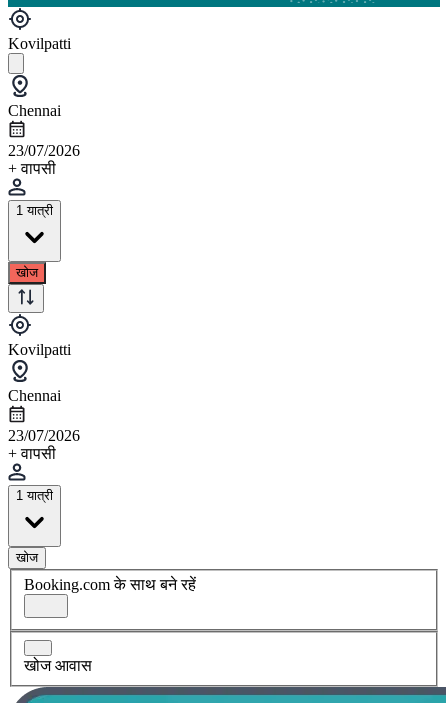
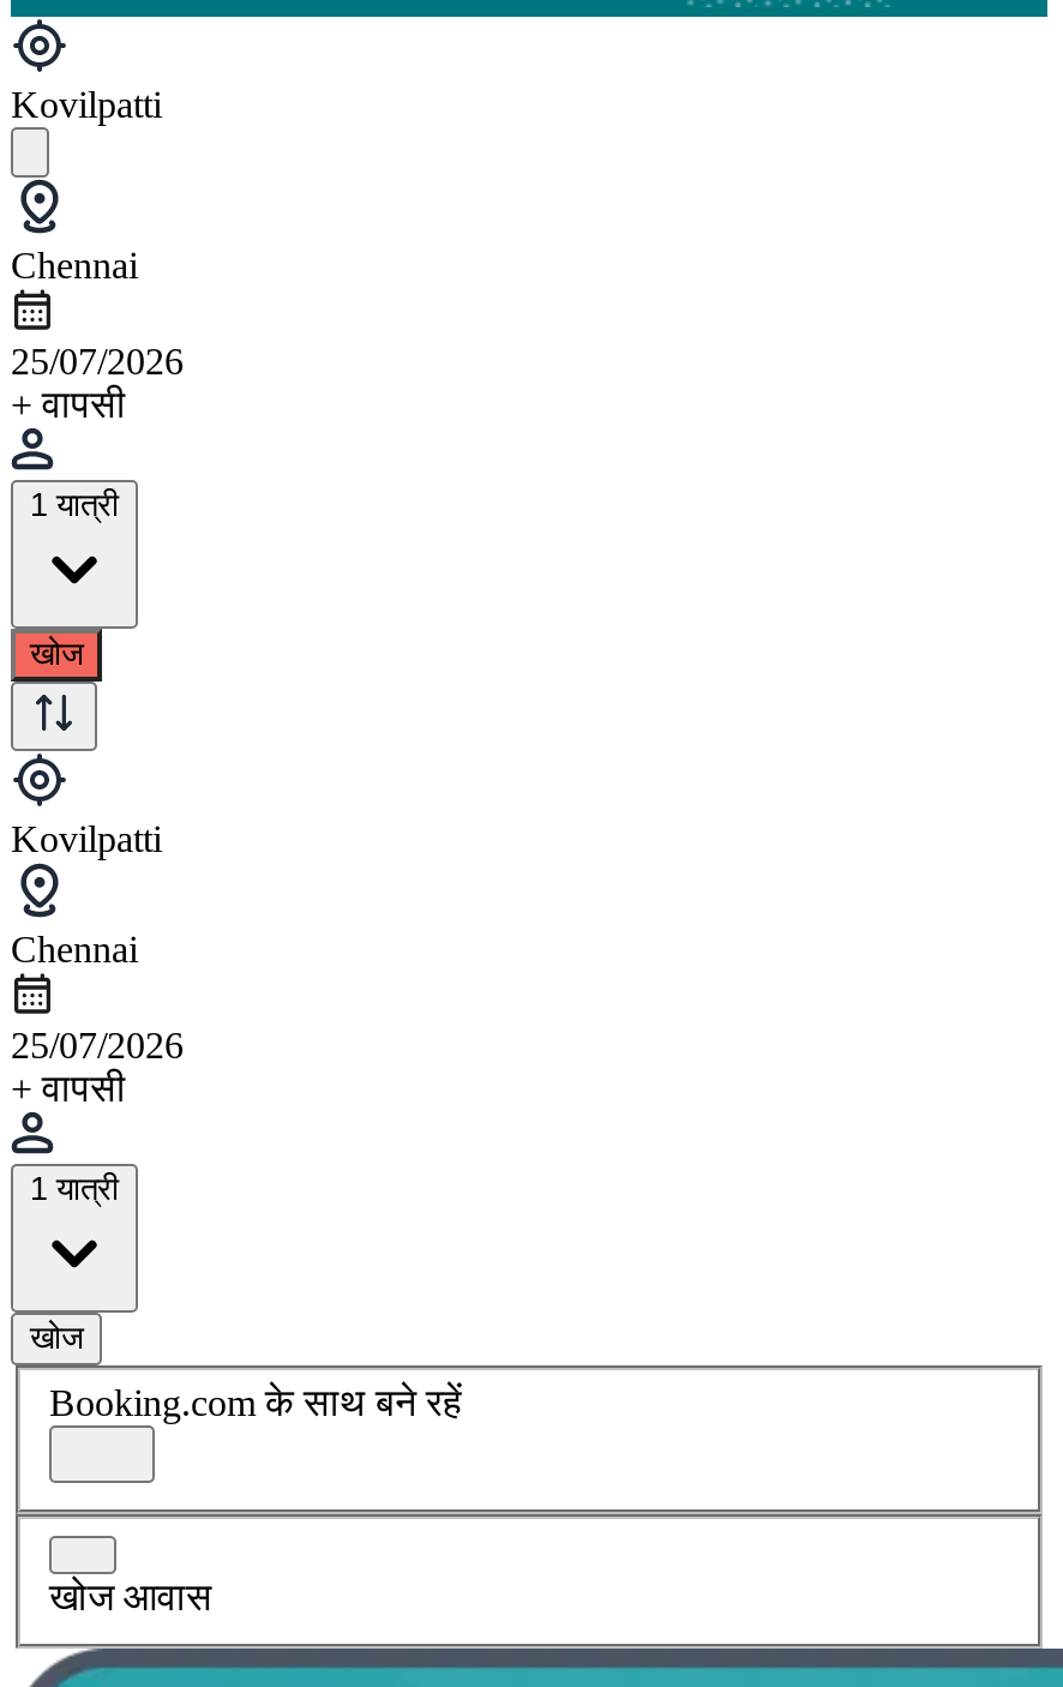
- 23/07/2026
+ 25/07/2026

- 23/07/2026
+ 25/07/2026
